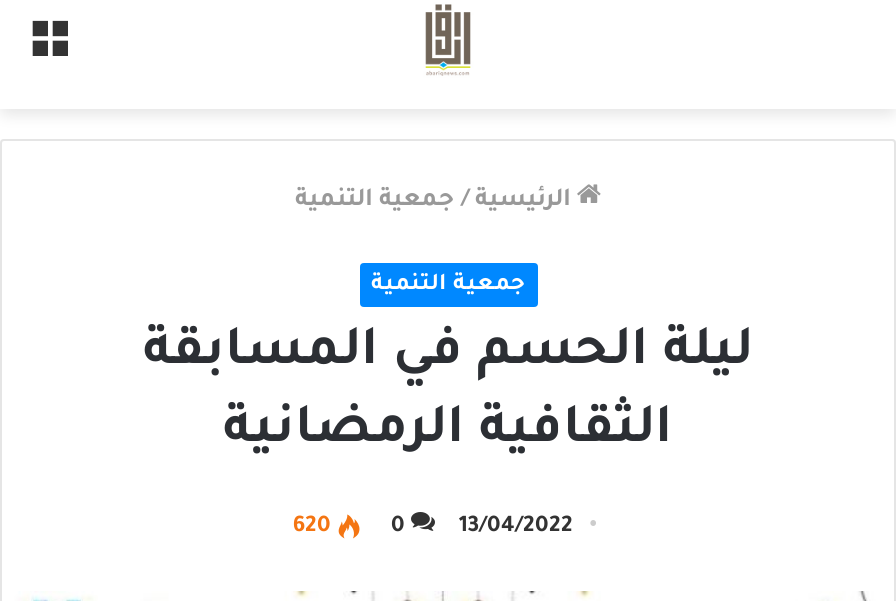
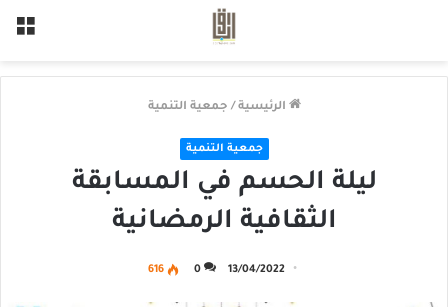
- 620
+ 616
